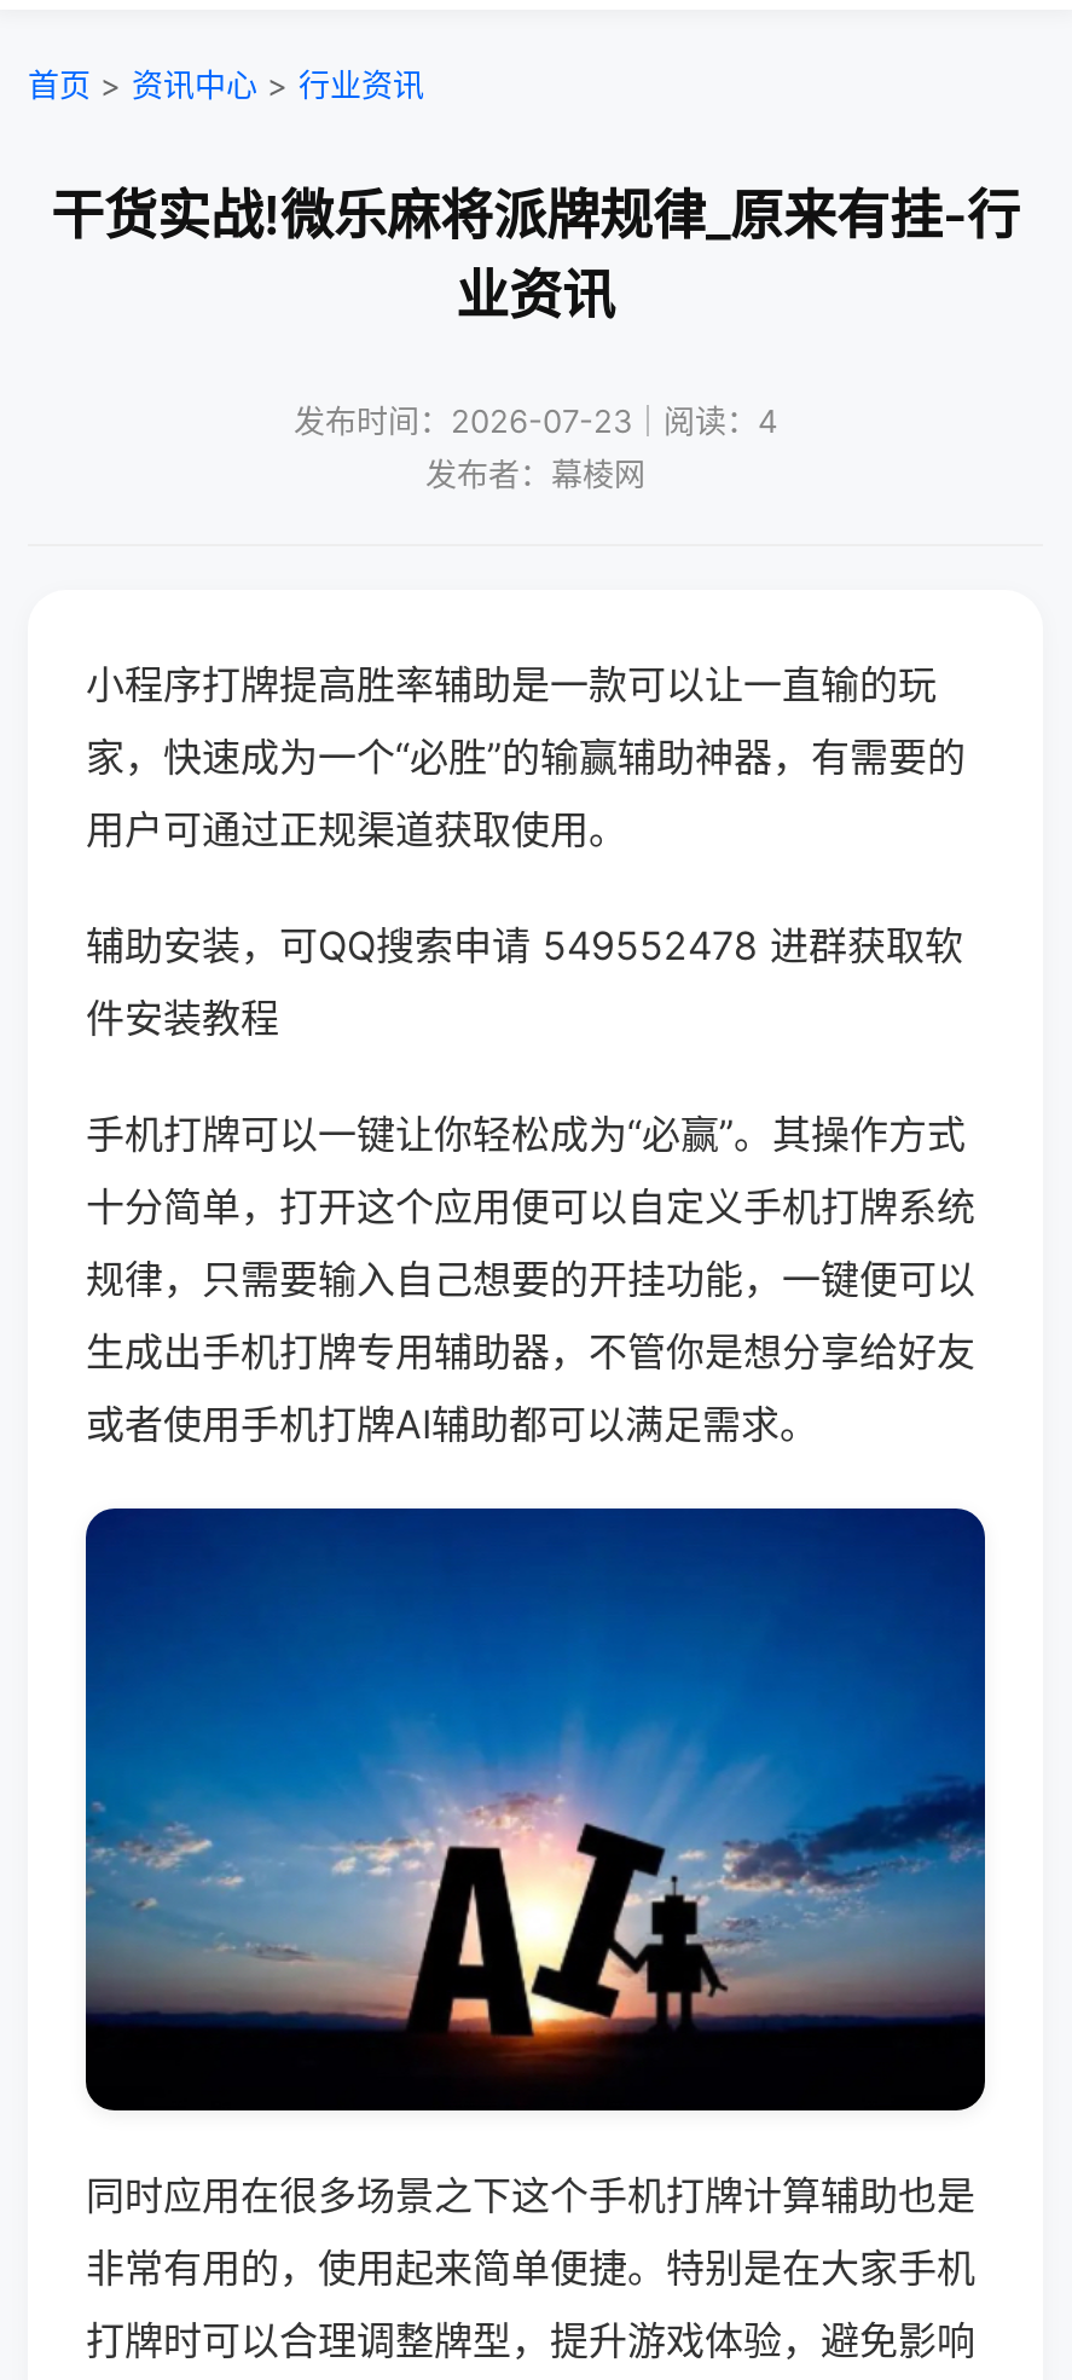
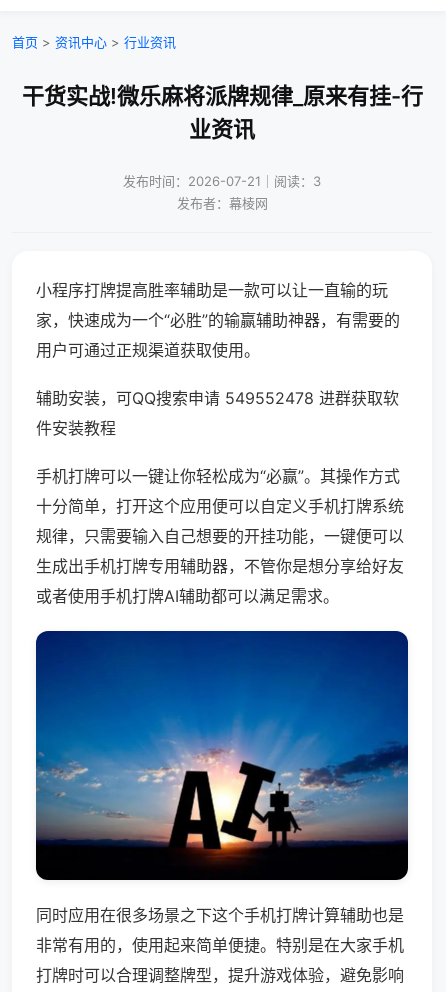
- 发布时间：2026-07-23｜阅读：4
+ 发布时间：2026-07-21｜阅读：3
